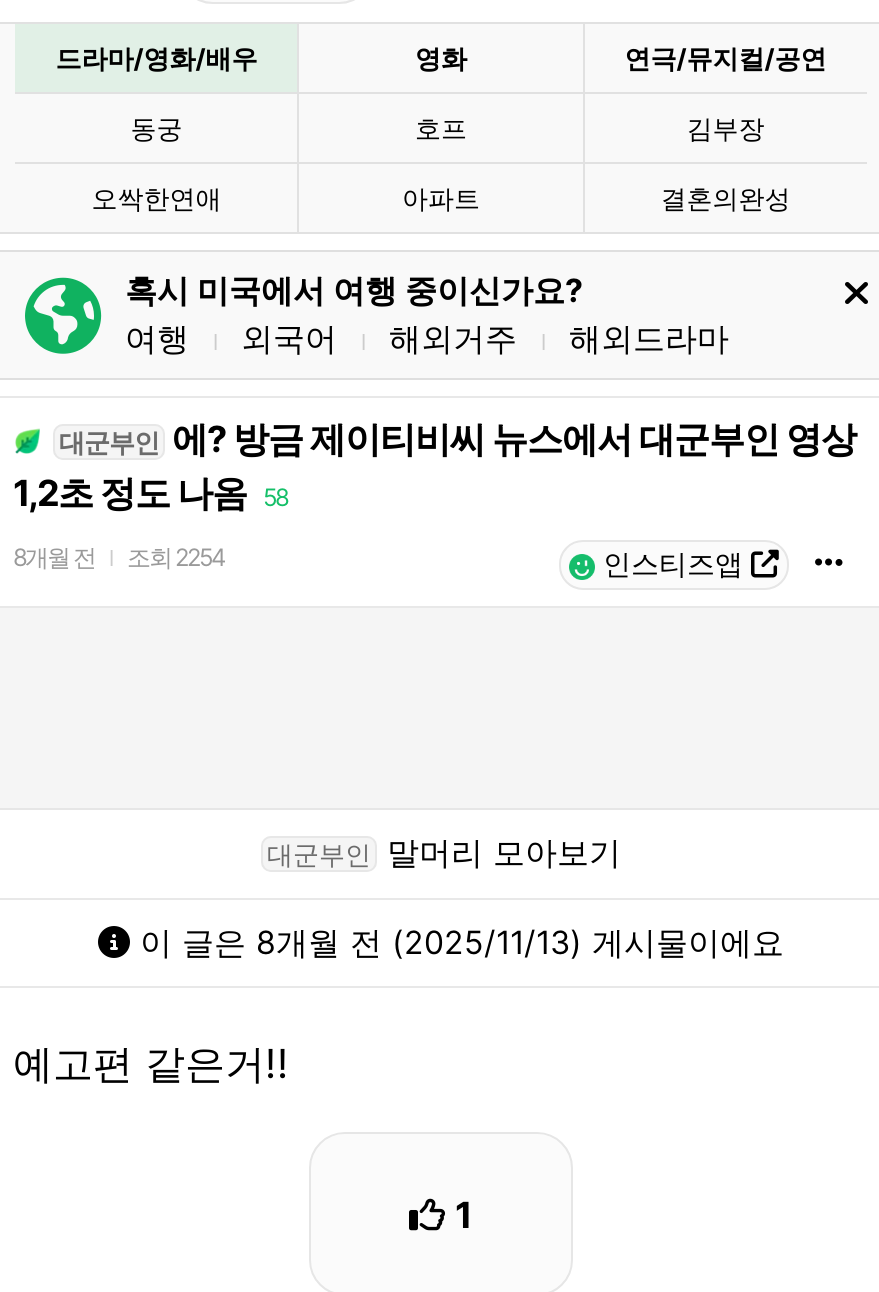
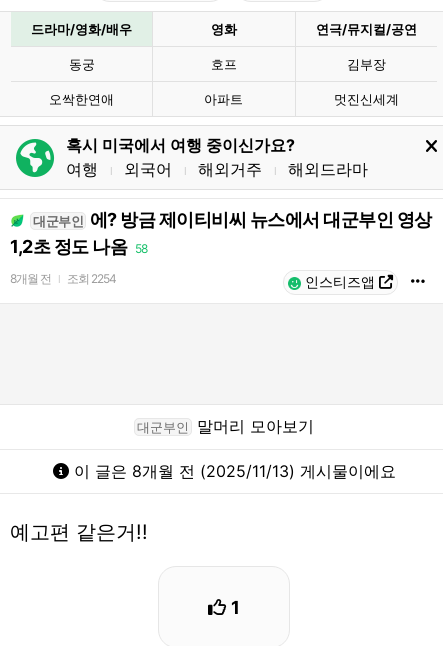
- 결혼의완성
+ 멋진신세계
